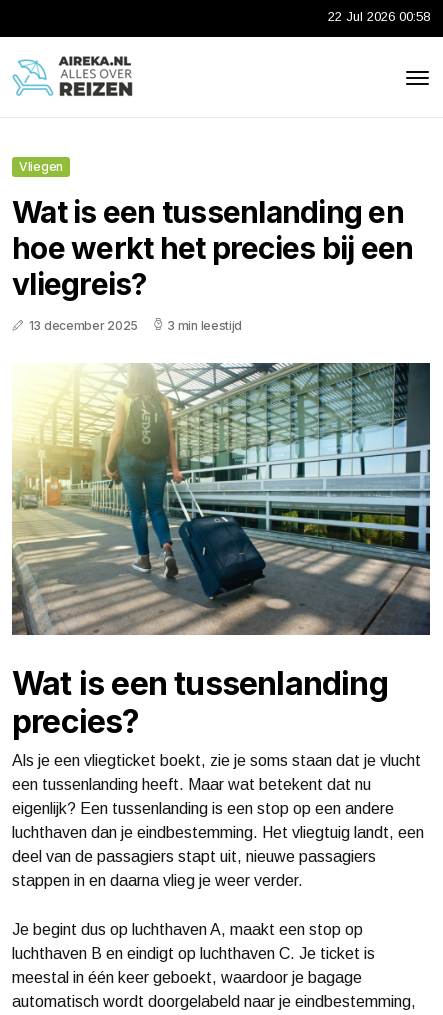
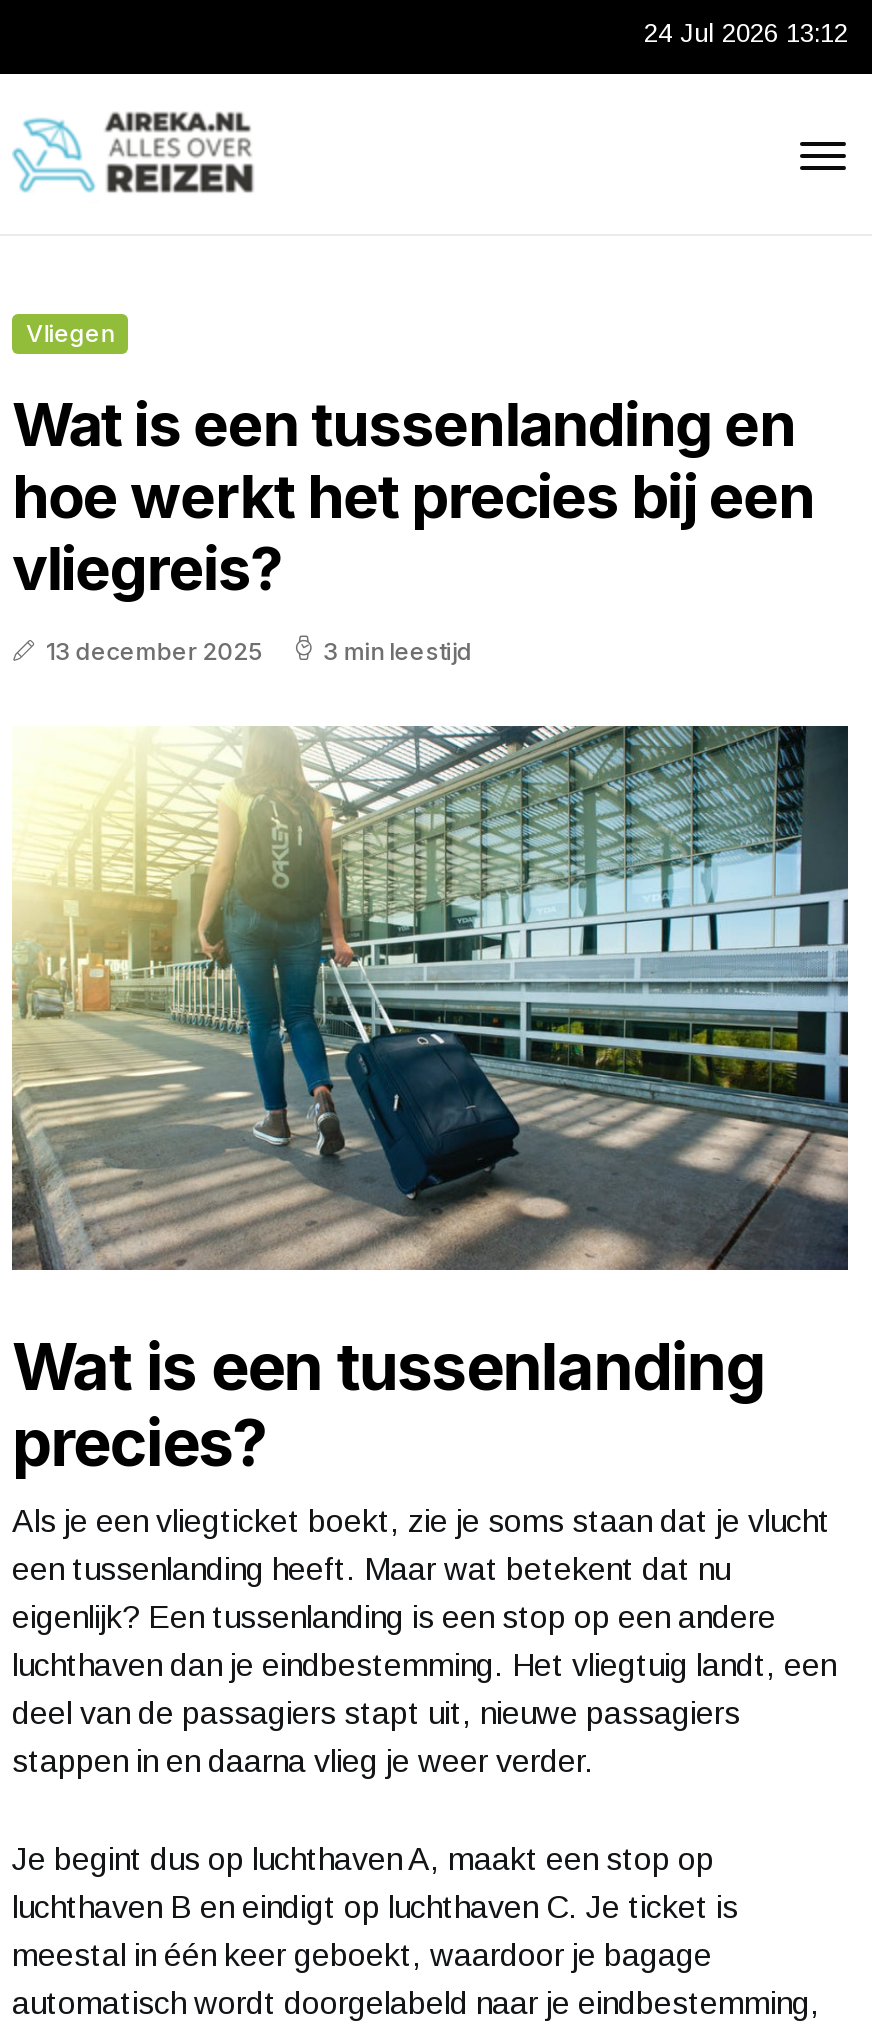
- 22 Jul 2026 00:58
+ 24 Jul 2026 13:12
